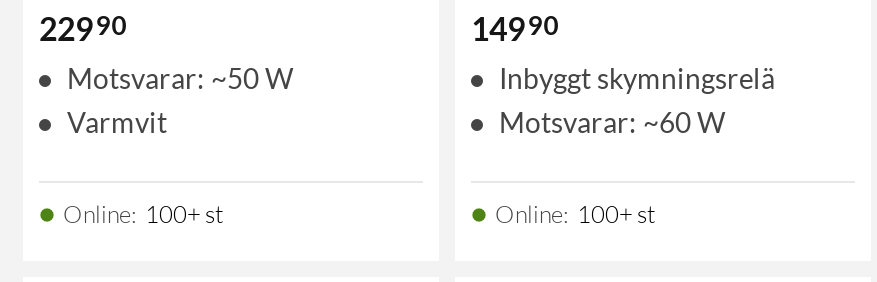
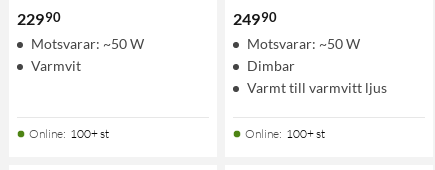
- 149 90
- Inbyggt skymningsrelä
- Motsvarar: ~60 W
+ 249 90
+ Motsvarar: ~50 W
+ Dimbar
+ Varmt till varmvitt ljus
